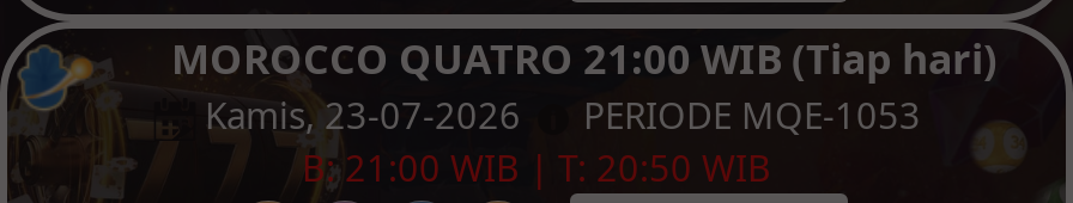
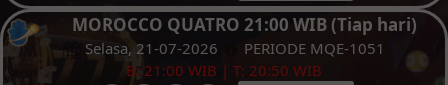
- Kamis, 23-07-2026
- PERIODE MQE-1053
+ Selasa, 21-07-2026
+ PERIODE MQE-1051
